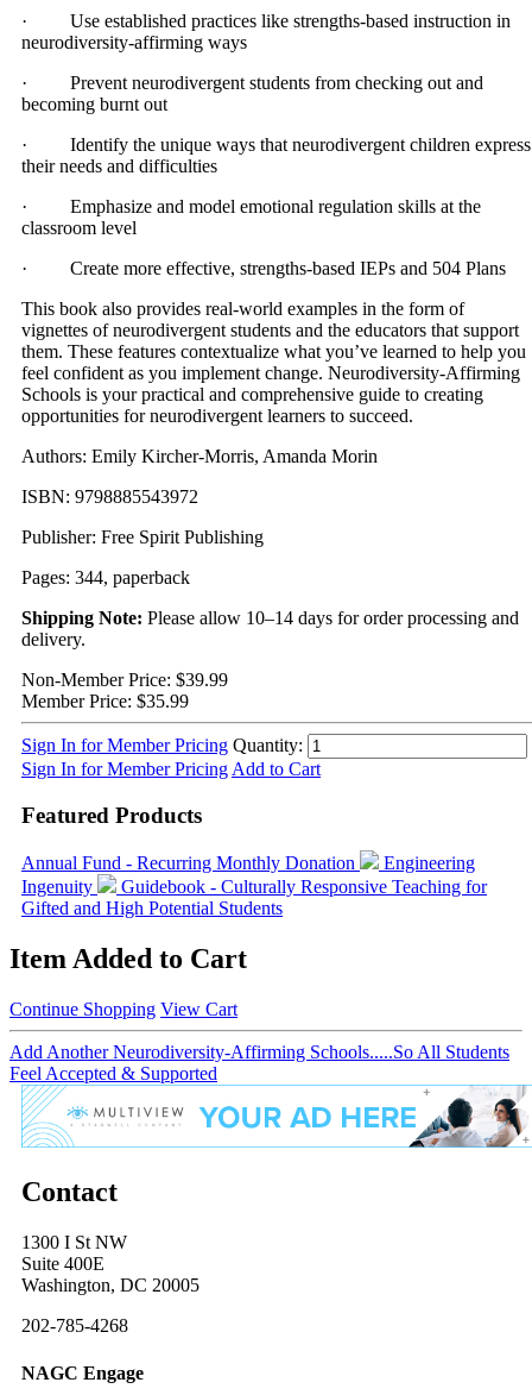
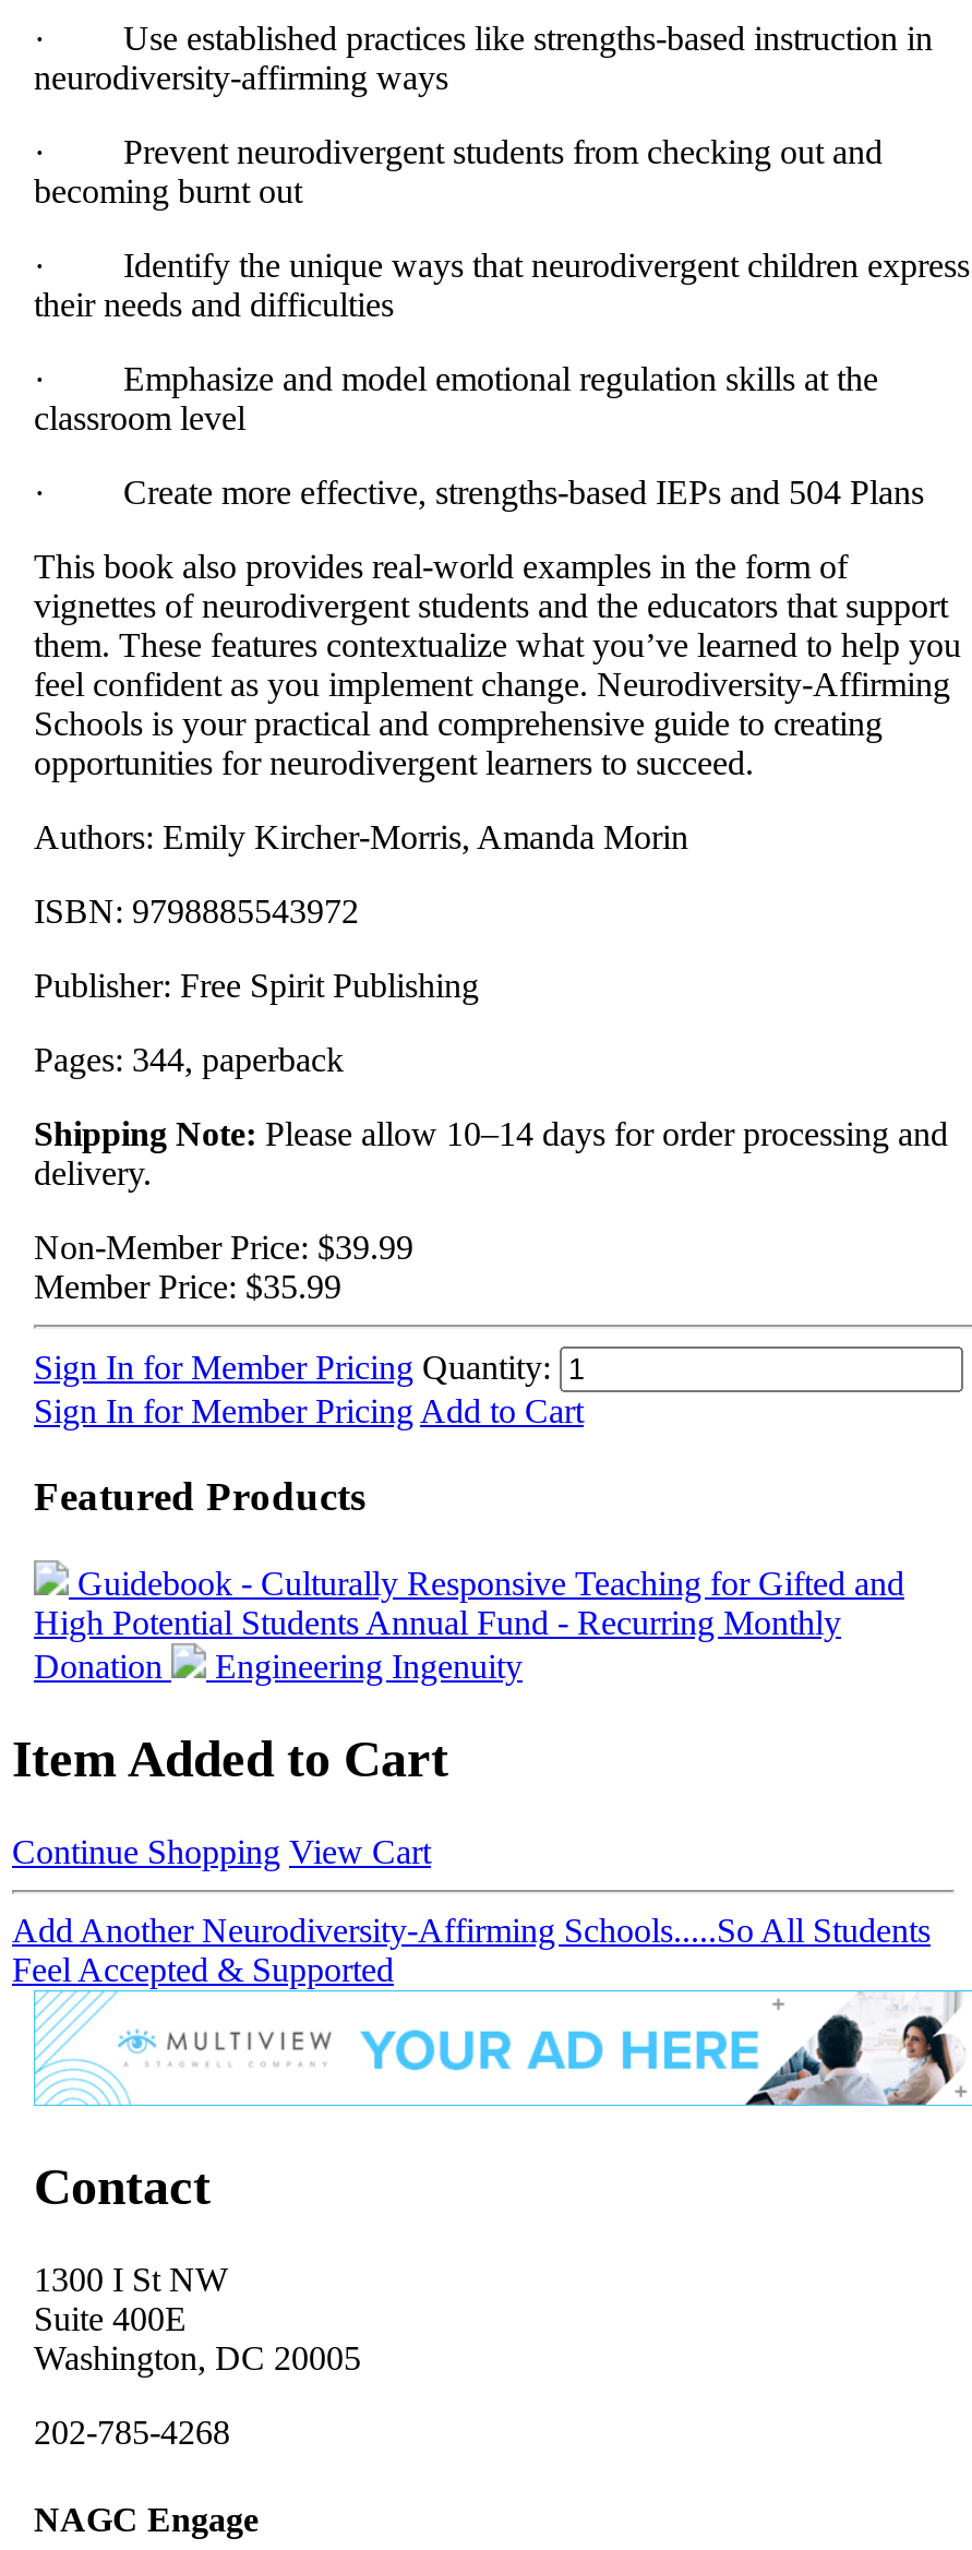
- Annual Fund - Recurring Monthly Donation
- Engineering
- Ingenuity
- Guidebook - Culturally Responsive Teaching for
- Gifted and High Potential Students
+ Guidebook - Culturally Responsive Teaching for Gifted and
+ High Potential Students Annual Fund - Recurring Monthly
+ Donation
+ Engineering Ingenuity
